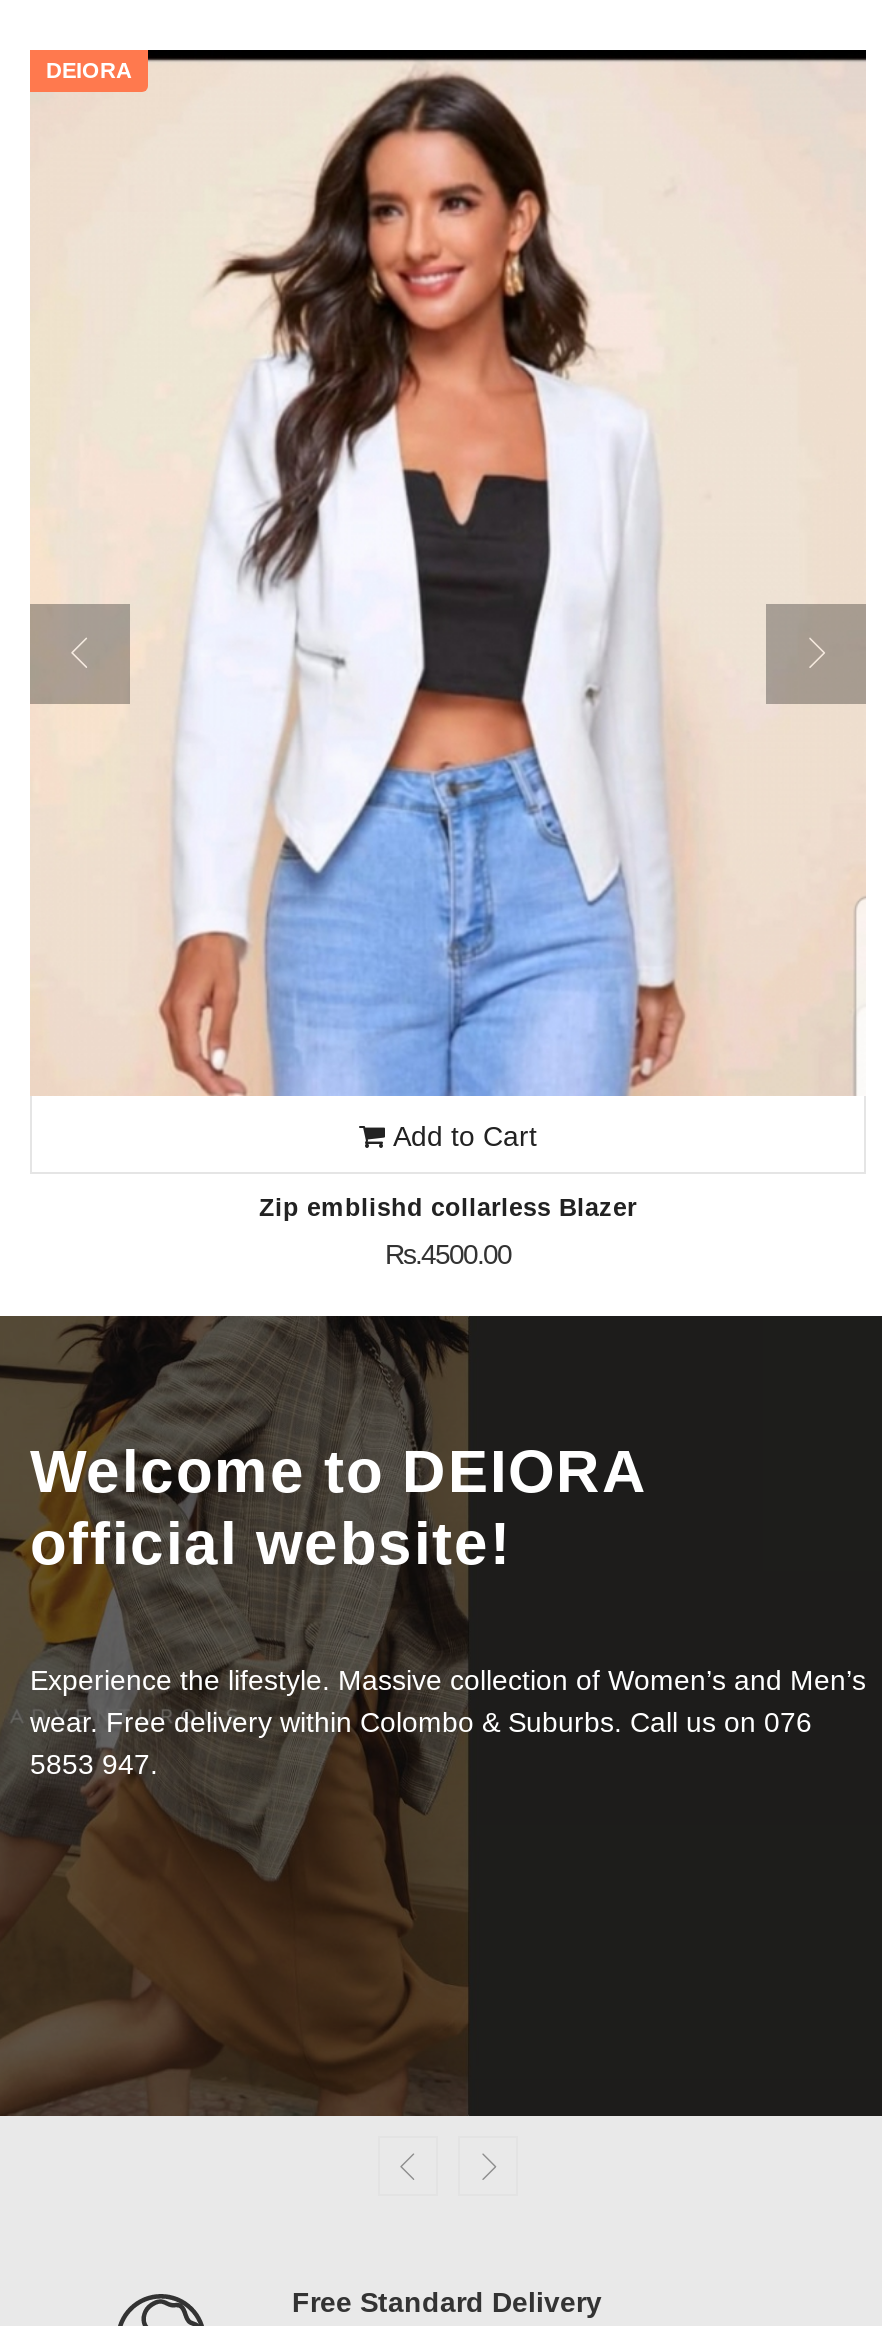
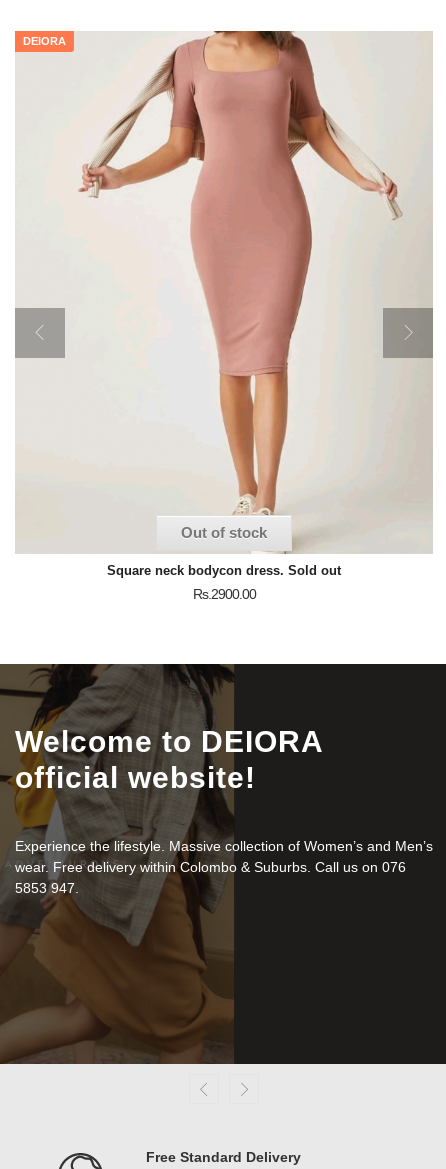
- [image]
- Add to Cart
+ [image]
+ Out of stock

- Zip emblishd collarless Blazer
+ Square neck bodycon dress. Sold out

- Rs.4500.00
+ Rs.2900.00
